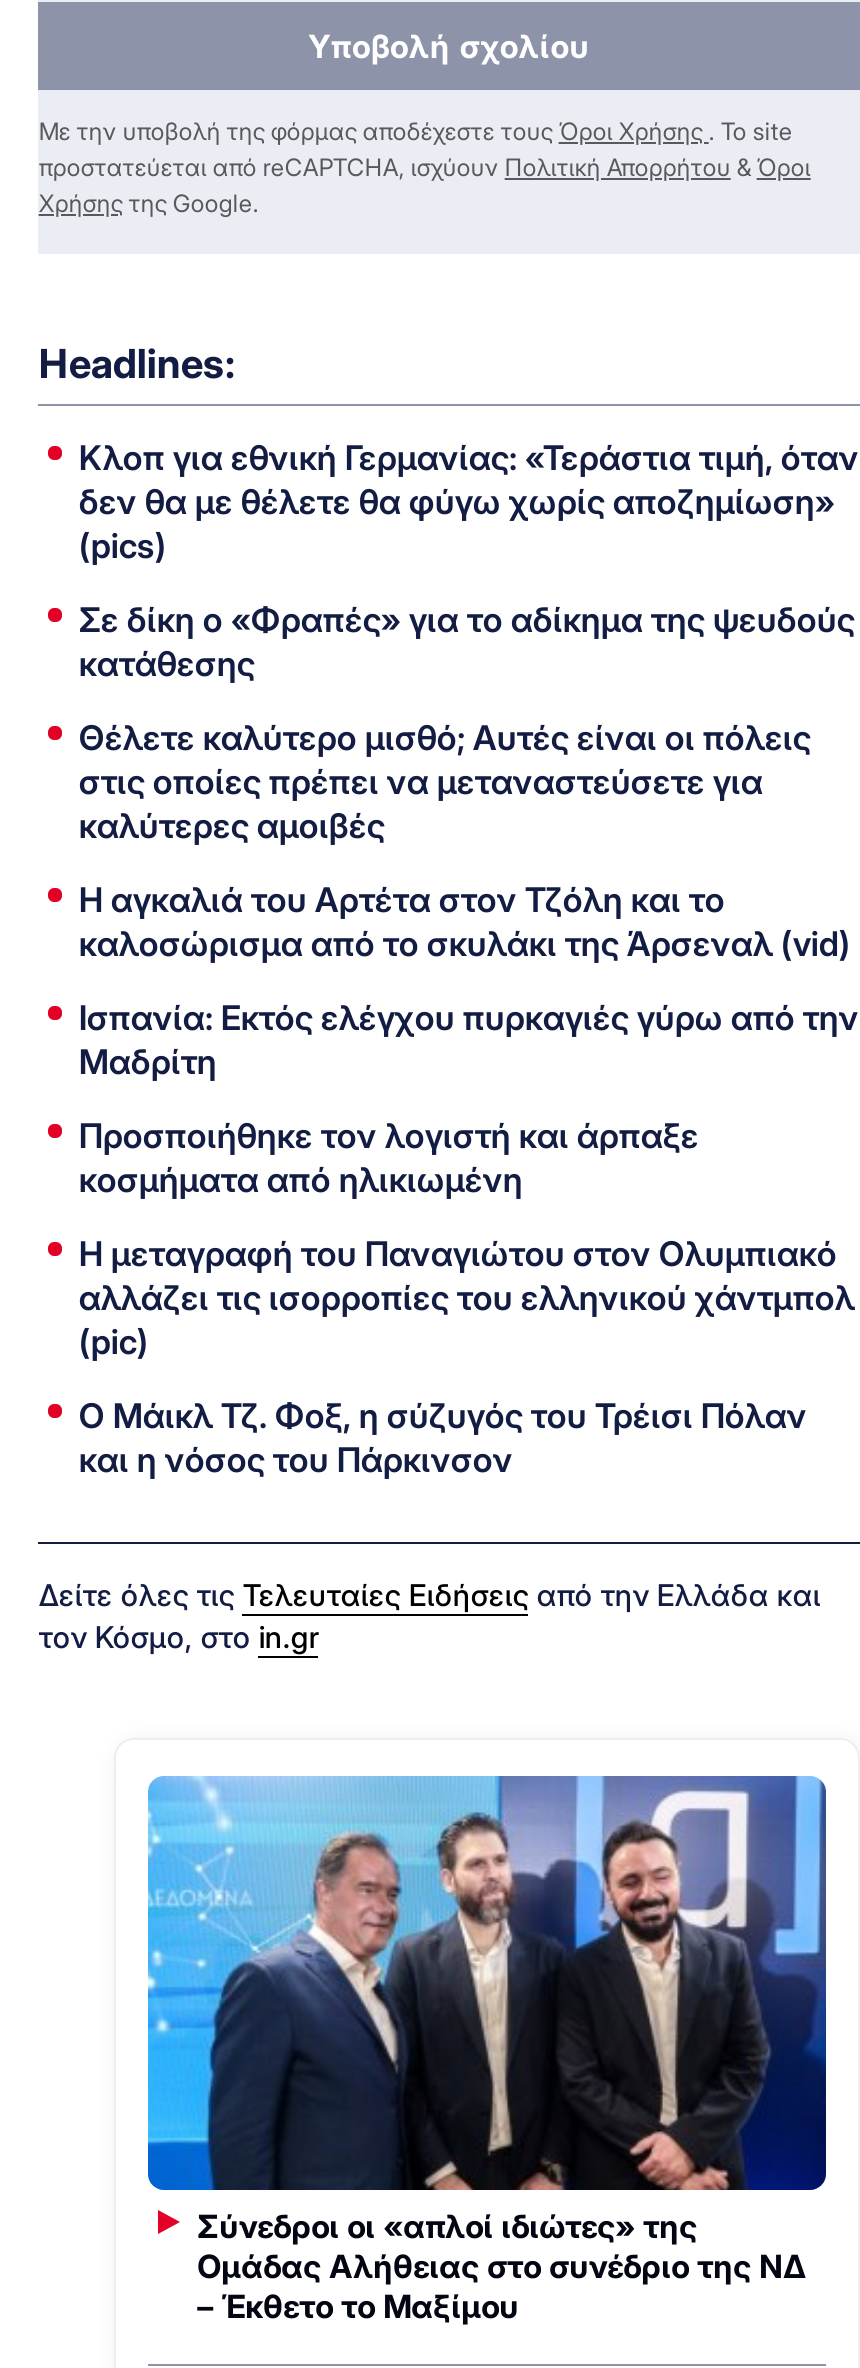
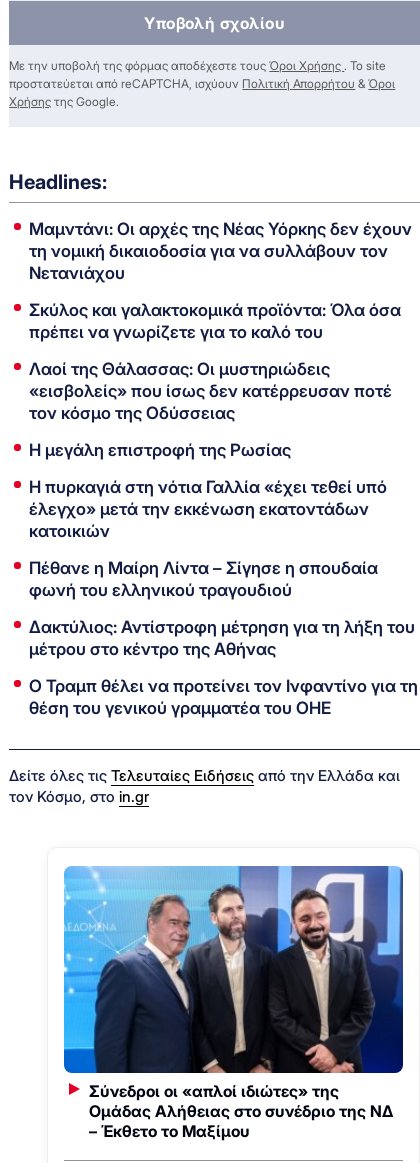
- Κλοπ για εθνική Γερμανίας: «Τεράστια τιμή, όταν
- δεν θα με θέλετε θα φύγω χωρίς αποζημίωση»
- (pics)
+ Μαμντάνι: Οι αρχές της Νέας Υόρκης δεν έχουν
+ τη νομική δικαιοδοσία για να συλλάβουν τον
+ Νετανιάχου

- Σε δίκη ο «Φραπές» για το αδίκημα της ψευδούς
- κατάθεσης
+ Σκύλος και γαλακτοκομικά προϊόντα: Όλα όσα
+ πρέπει να γνωρίζετε για το καλό του

- Θέλετε καλύτερο μισθό; Αυτές είναι οι πόλεις
- στις οποίες πρέπει να μεταναστεύσετε για
- καλύτερες αμοιβές
+ Λαοί της Θάλασσας: Οι μυστηριώδεις
+ «εισβολείς» που ίσως δεν κατέρρευσαν ποτέ
+ τον κόσμο της Οδύσσειας

- Η αγκαλιά του Αρτέτα στον Τζόλη και το
- καλοσώρισμα από το σκυλάκι της Άρσεναλ (vid)
+ Η μεγάλη επιστροφή της Ρωσίας

- Ισπανία: Εκτός ελέγχου πυρκαγιές γύρω από την
- Μαδρίτη
+ Η πυρκαγιά στη νότια Γαλλία «έχει τεθεί υπό
+ έλεγχο» μετά την εκκένωση εκατοντάδων
+ κατοικιών

- Προσποιήθηκε τον λογιστή και άρπαξε
- κοσμήματα από ηλικιωμένη
+ Πέθανε η Μαίρη Λίντα – Σίγησε η σπουδαία
+ φωνή του ελληνικού τραγουδιού

- Η μεταγραφή του Παναγιώτου στον Ολυμπιακό
- αλλάζει τις ισορροπίες του ελληνικού χάντμπολ
- (pic)
+ Δακτύλιος: Αντίστροφη μέτρηση για τη λήξη του
+ μέτρου στο κέντρο της Αθήνας

- Ο Μάικλ Τζ. Φοξ, η σύζυγός του Τρέισι Πόλαν
- και η νόσος του Πάρκινσον
+ O Τραμπ θέλει να προτείνει τον Ινφαντίνο για τη
+ θέση του γενικού γραμματέα του ΟΗΕ
